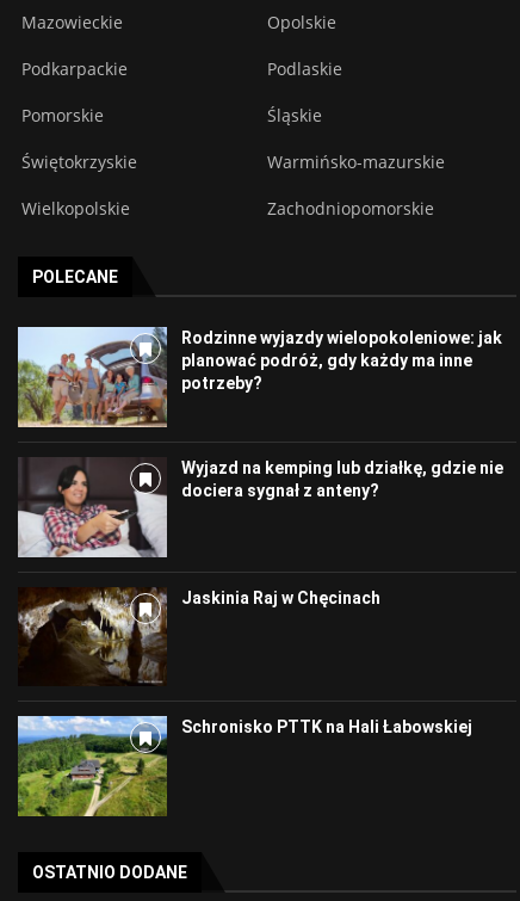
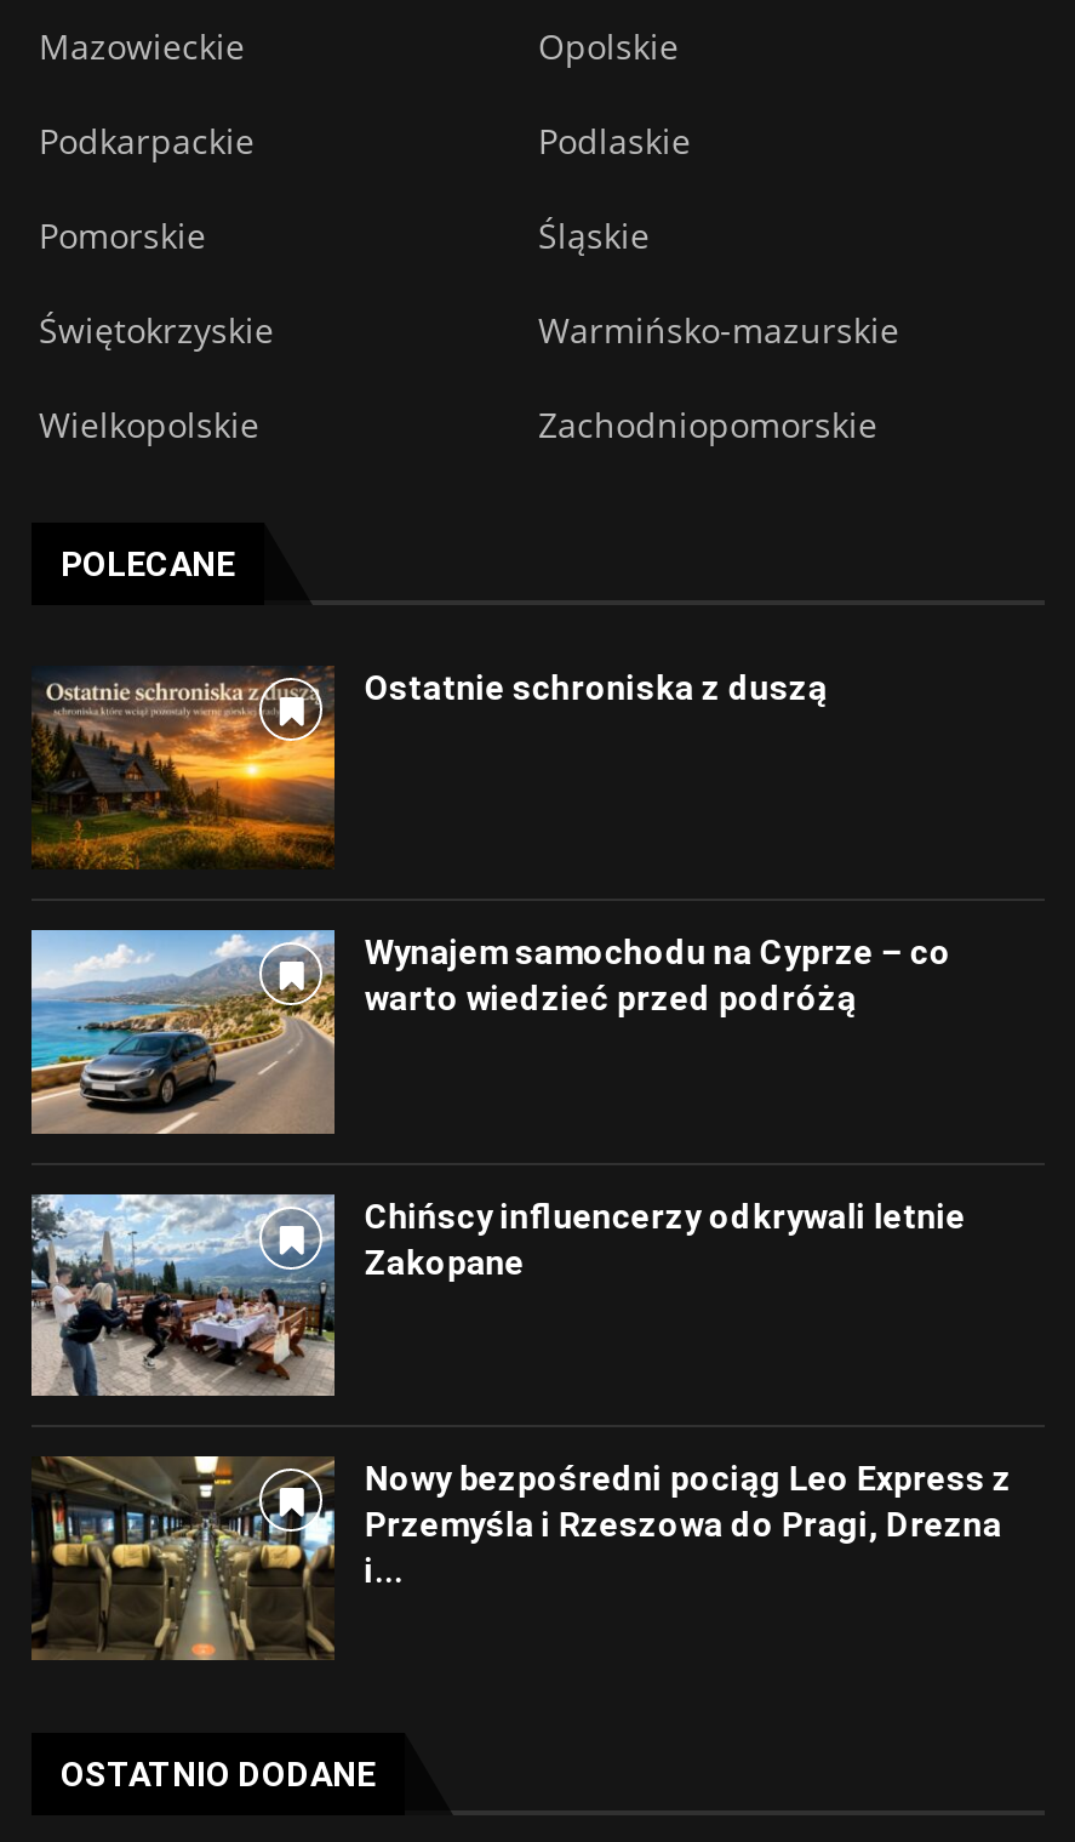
- [image]
- Rodzinne wyjazdy wielopokoleniowe: jak
- planować podróż, gdy każdy ma inne
- potrzeby?
+ [image]
+ Ostatnie schroniska z duszą

- [image]
- Wyjazd na kemping lub działkę, gdzie nie
- dociera sygnał z anteny?
+ [image]
+ Wynajem samochodu na Cyprze – co
+ warto wiedzieć przed podróżą

- [image]
- Jaskinia Raj w Chęcinach
+ [image]
+ Chińscy influencerzy odkrywali letnie
+ Zakopane

- [image]
- Schronisko PTTK na Hali Łabowskiej
+ [image]
+ Nowy bezpośredni pociąg Leo Express z
+ Przemyśla i Rzeszowa do Pragi, Drezna
+ i...
